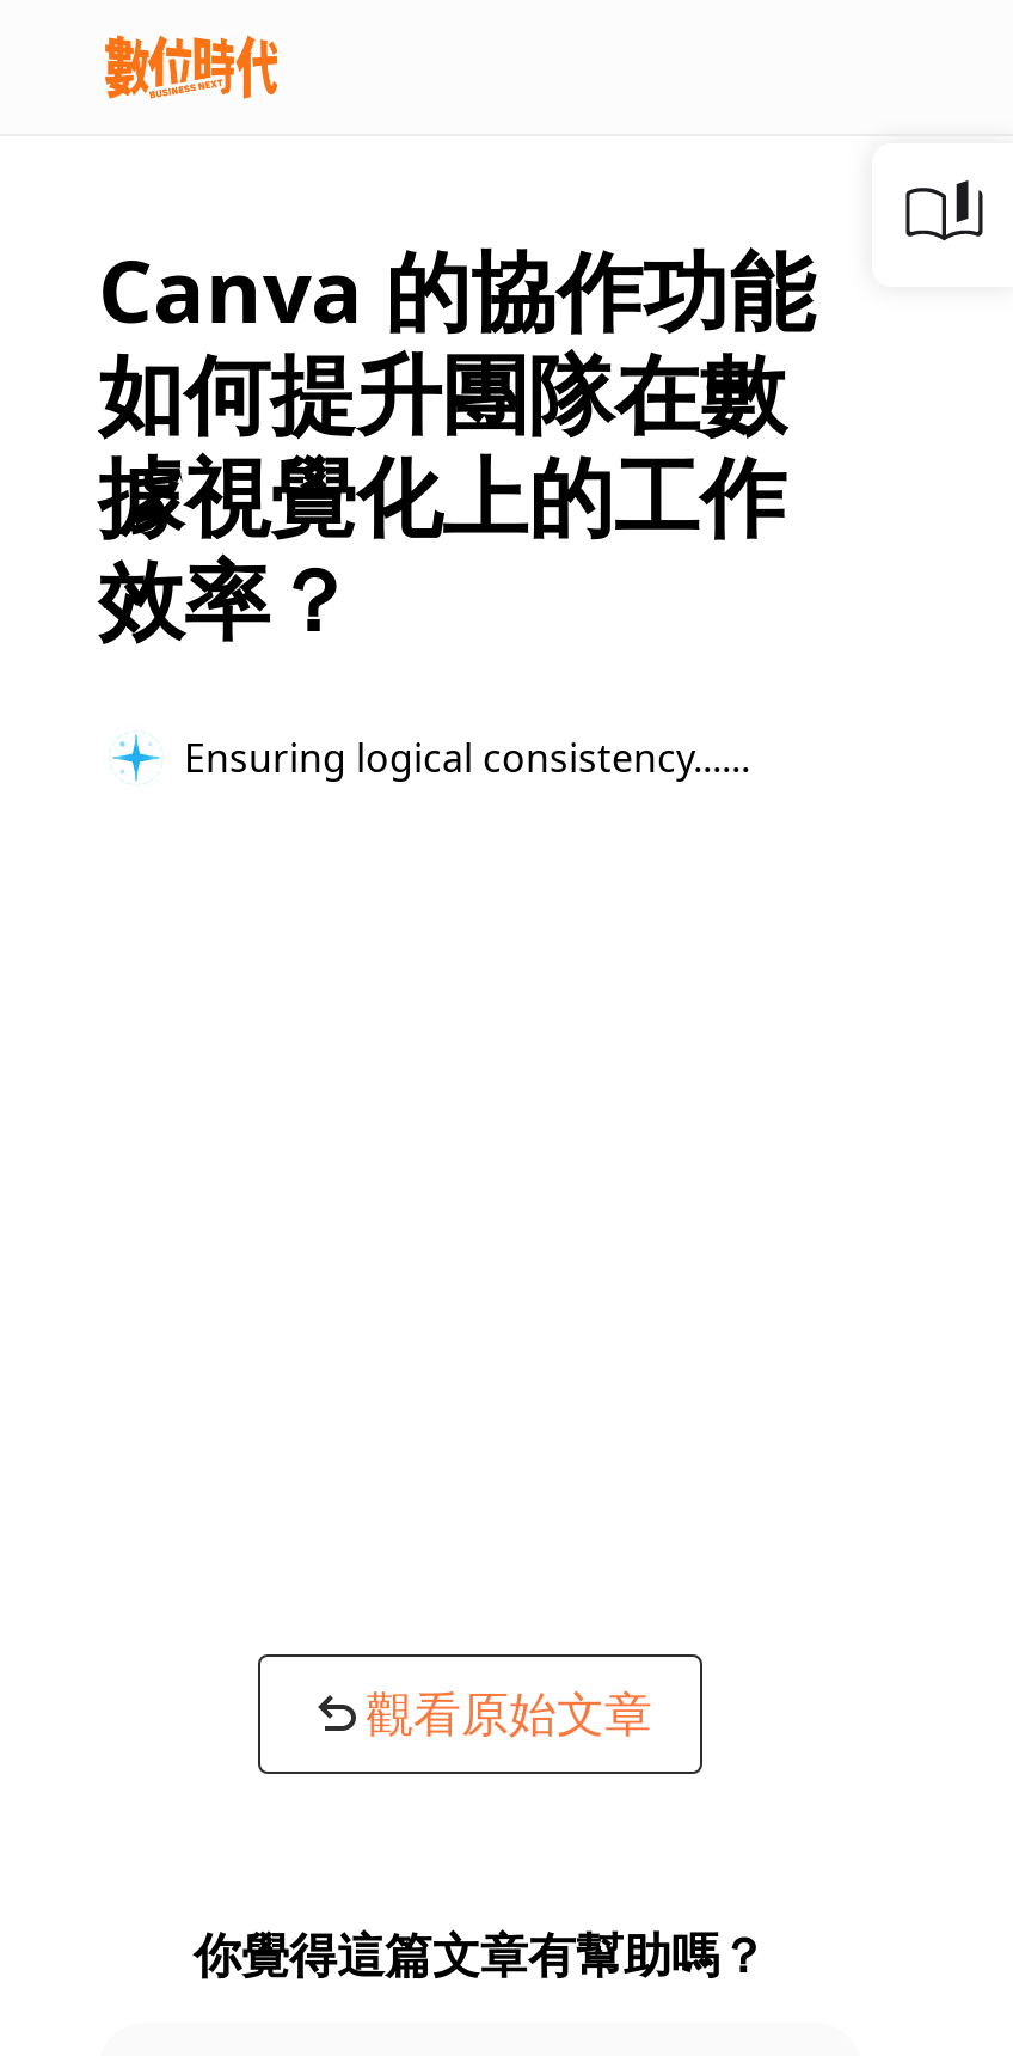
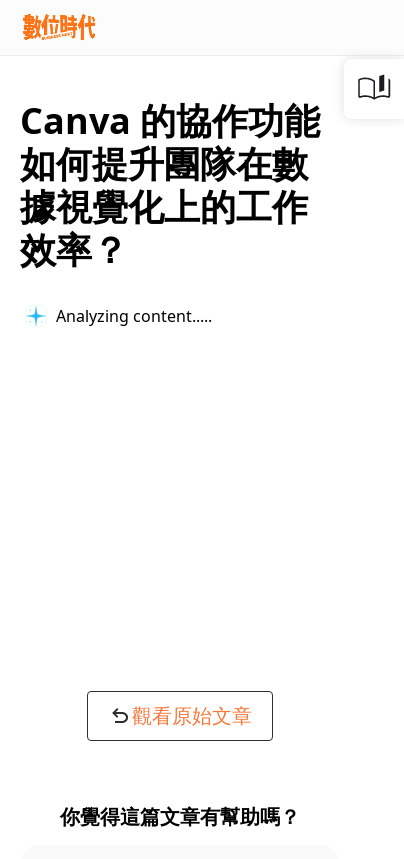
- Ensuring logical consistency...
+ Analyzing content...
